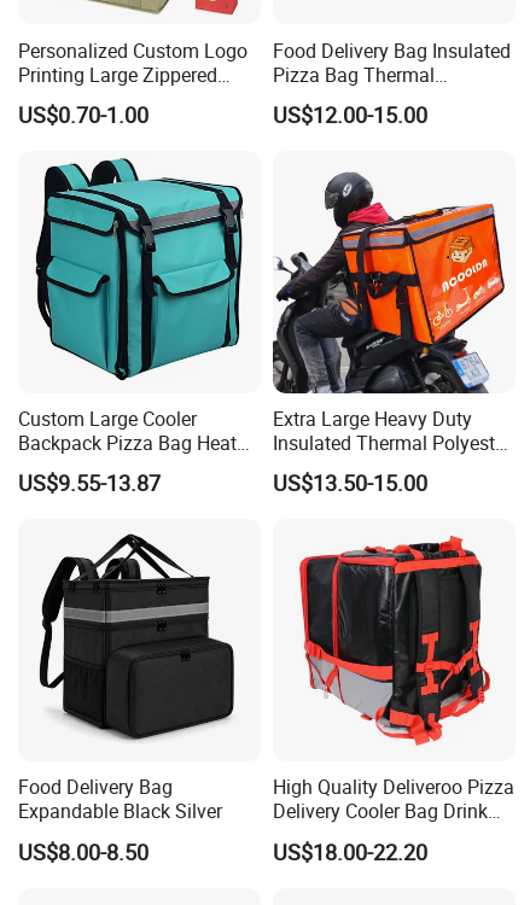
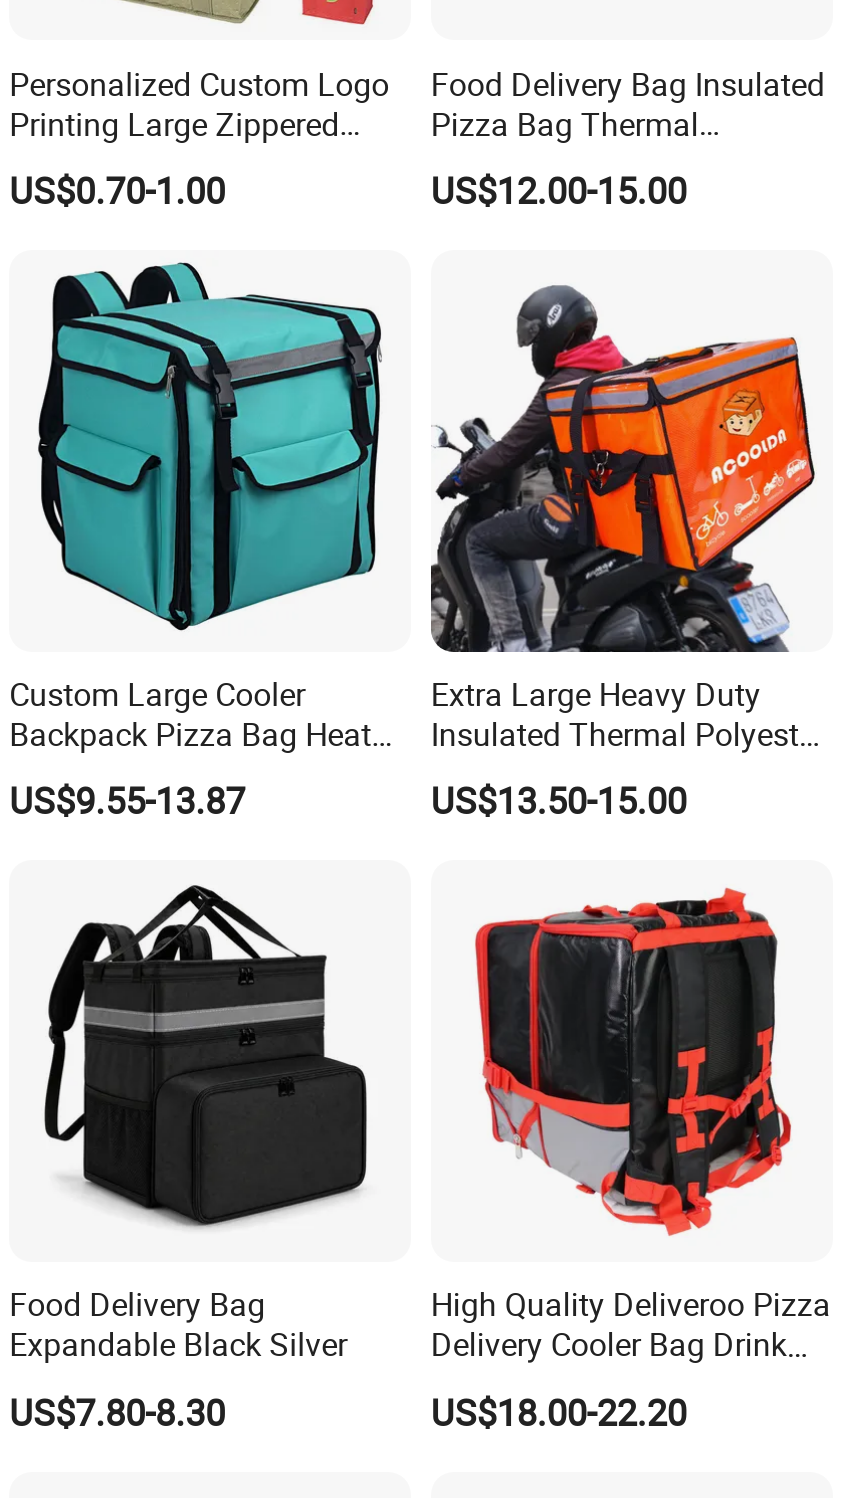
- US$8.00-8.50
+ US$7.80-8.30
